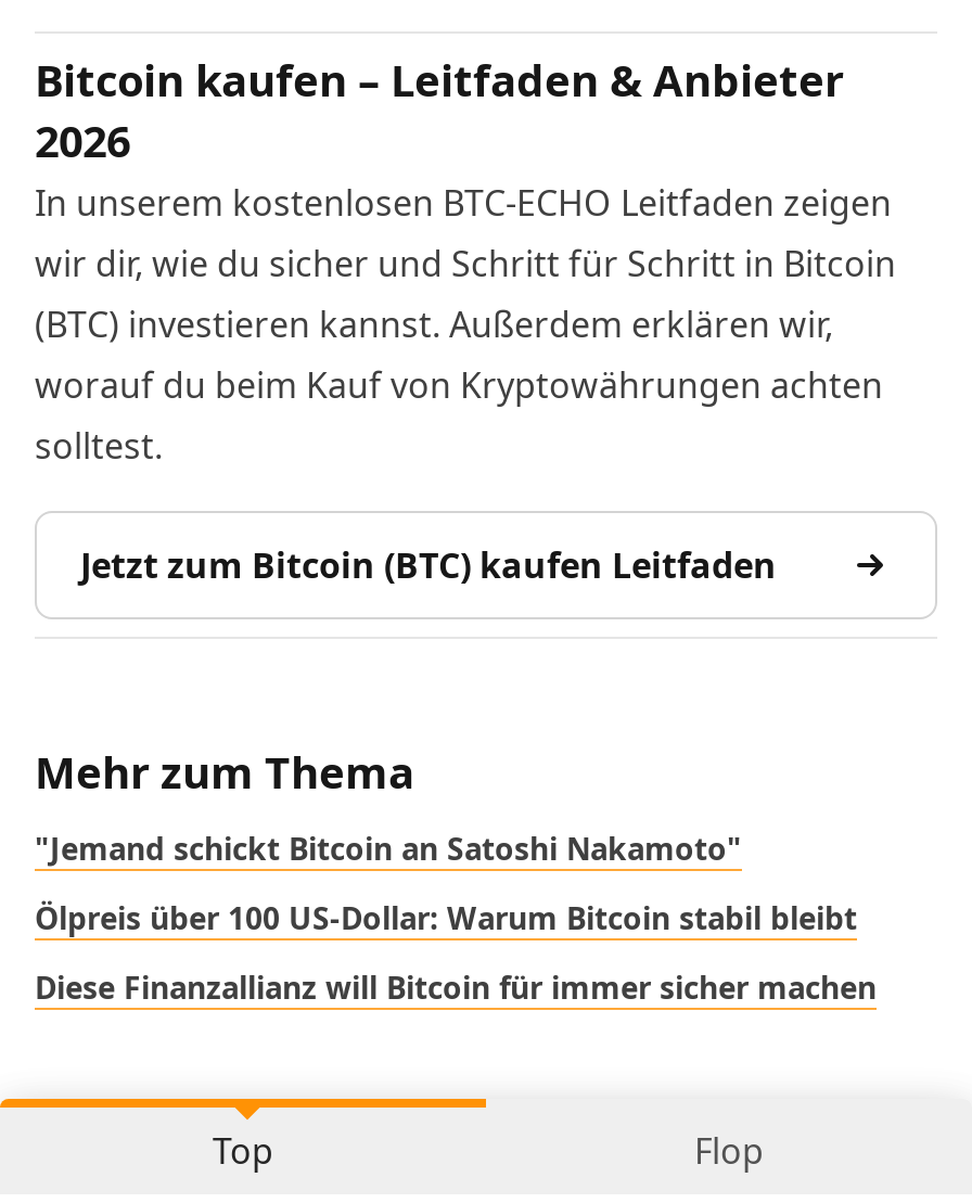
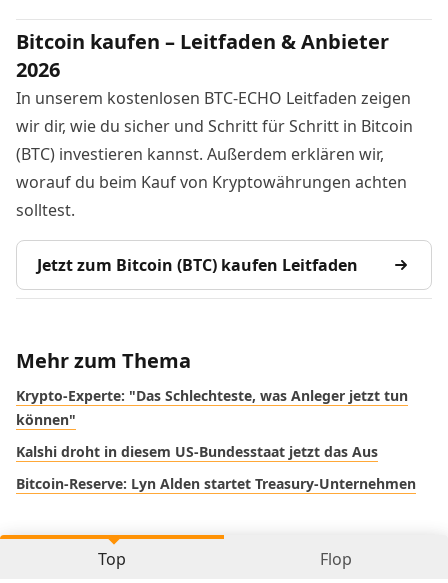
- "Jemand schickt Bitcoin an Satoshi Nakamoto"
+ Krypto-Experte: "Das Schlechteste, was Anleger jetzt tun
+ können"

- Ölpreis über 100 US-Dollar: Warum Bitcoin stabil bleibt
+ Kalshi droht in diesem US-Bundesstaat jetzt das Aus

- Diese Finanzallianz will Bitcoin für immer sicher machen
+ Bitcoin-Reserve: Lyn Alden startet Treasury-Unternehmen
